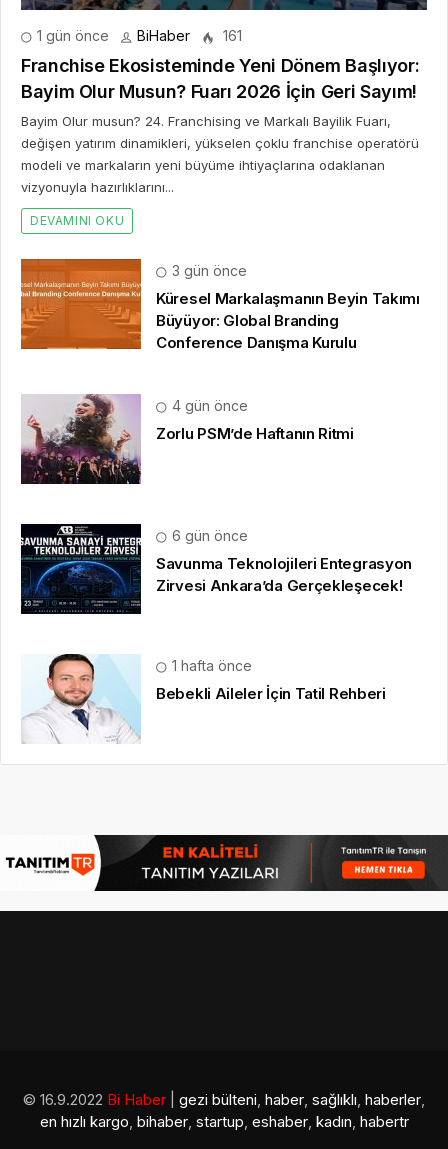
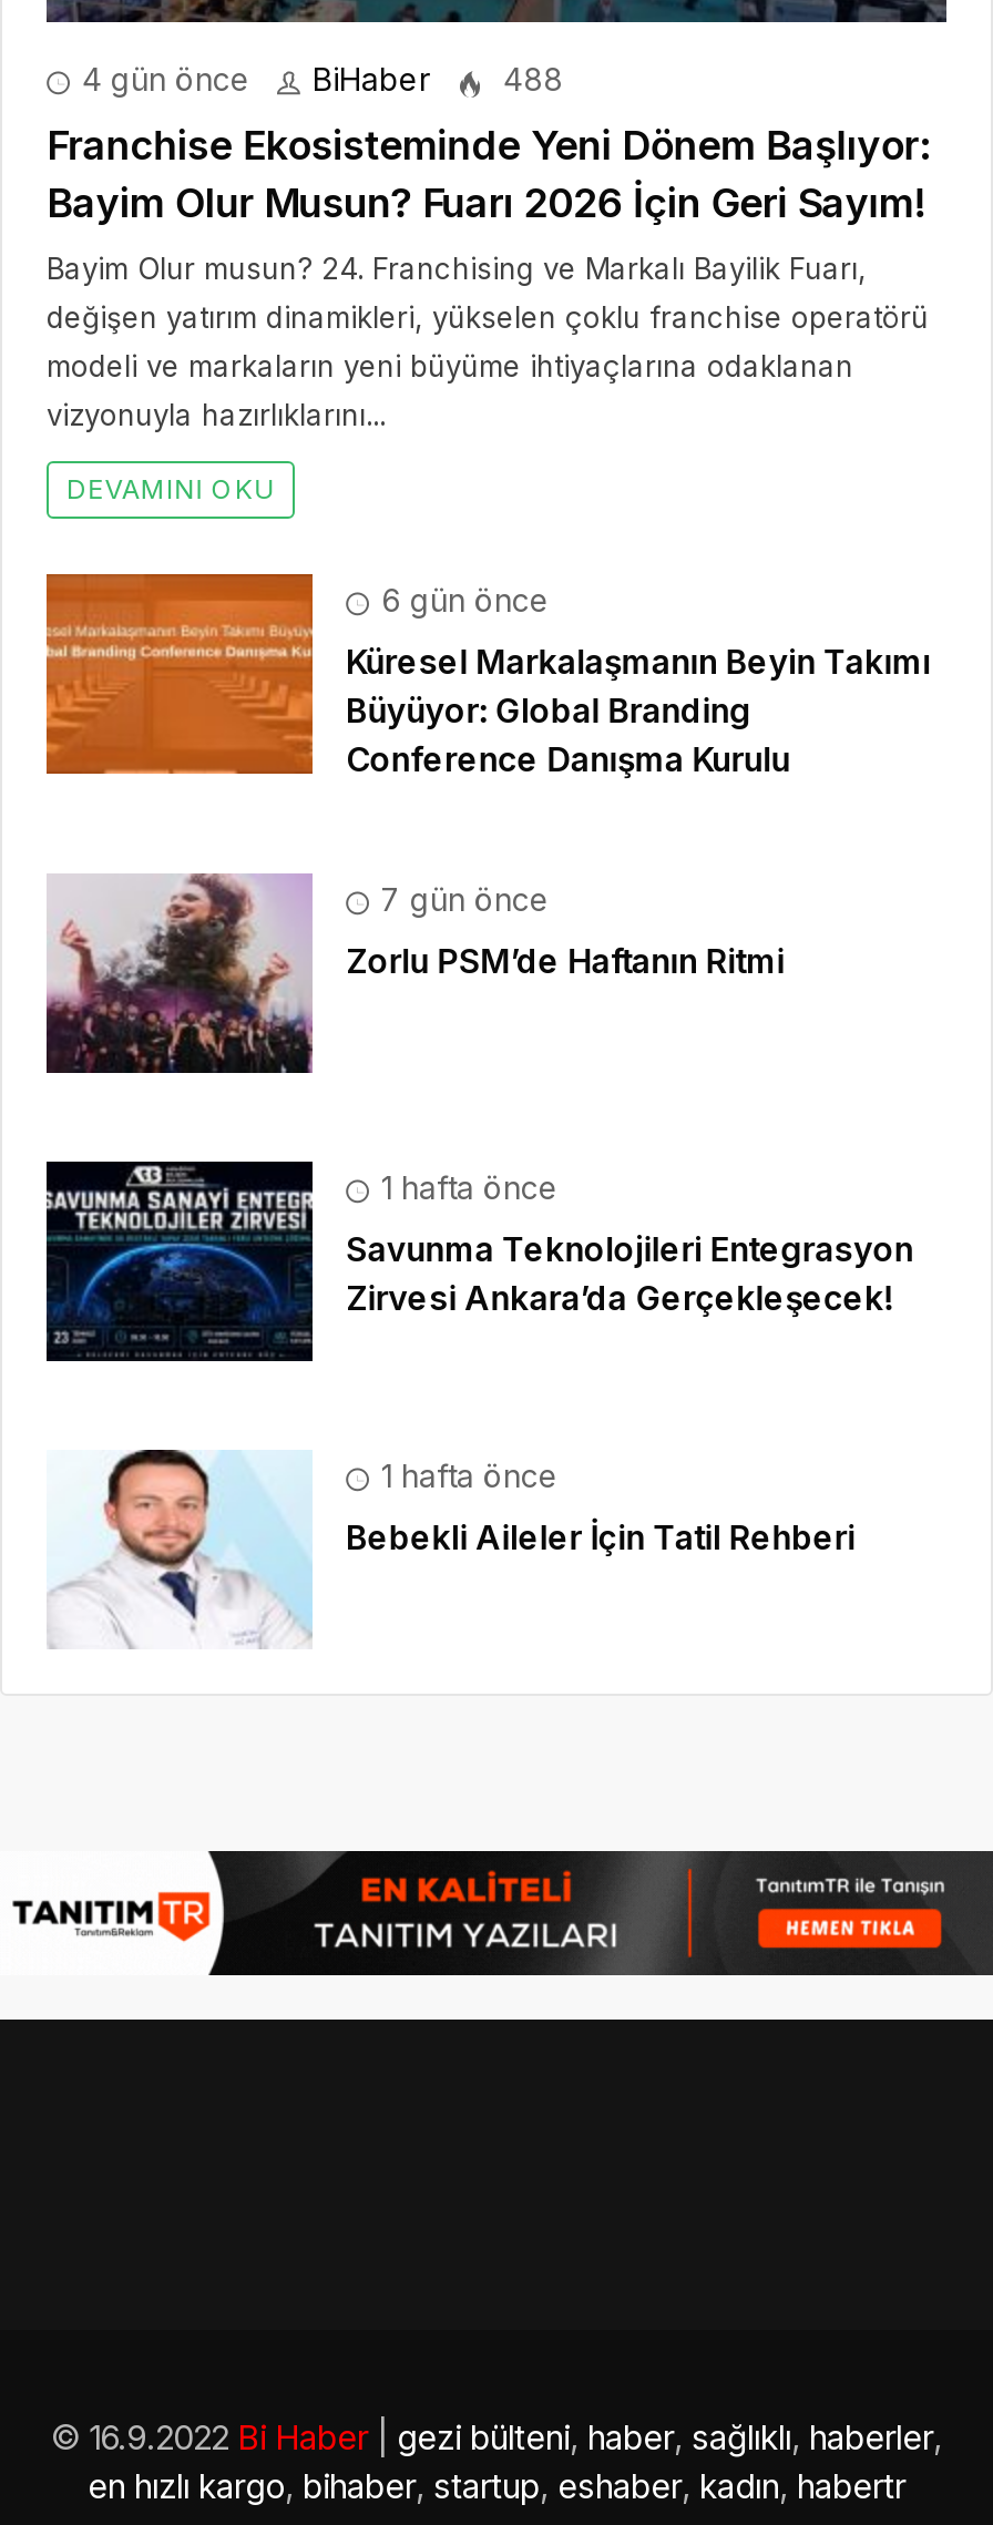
- 1 gün önce
+ 4 gün önce

- 161
+ 488

- 3 gün önce
+ 6 gün önce

- 4 gün önce
+ 7 gün önce

- 6 gün önce
+ 1 hafta önce
